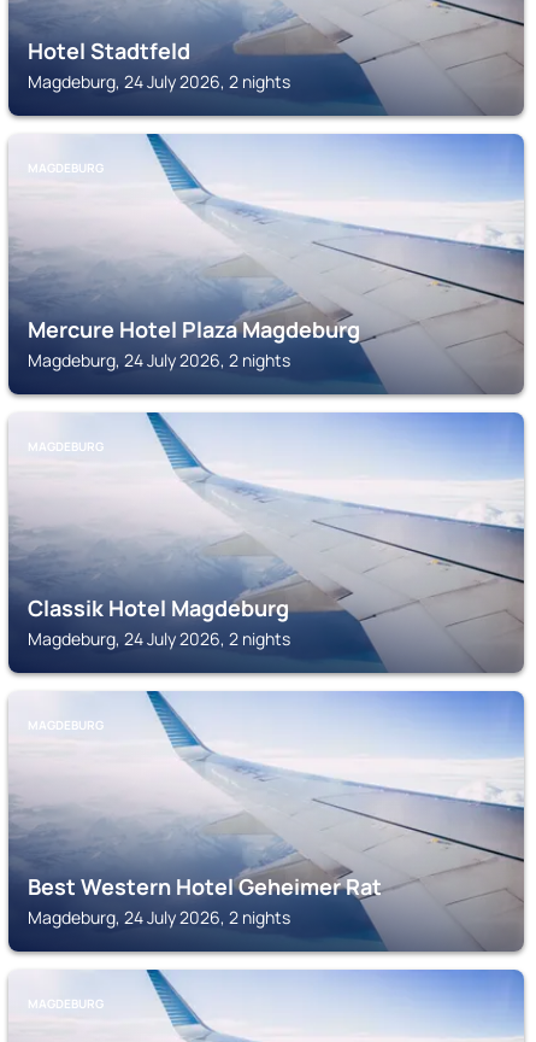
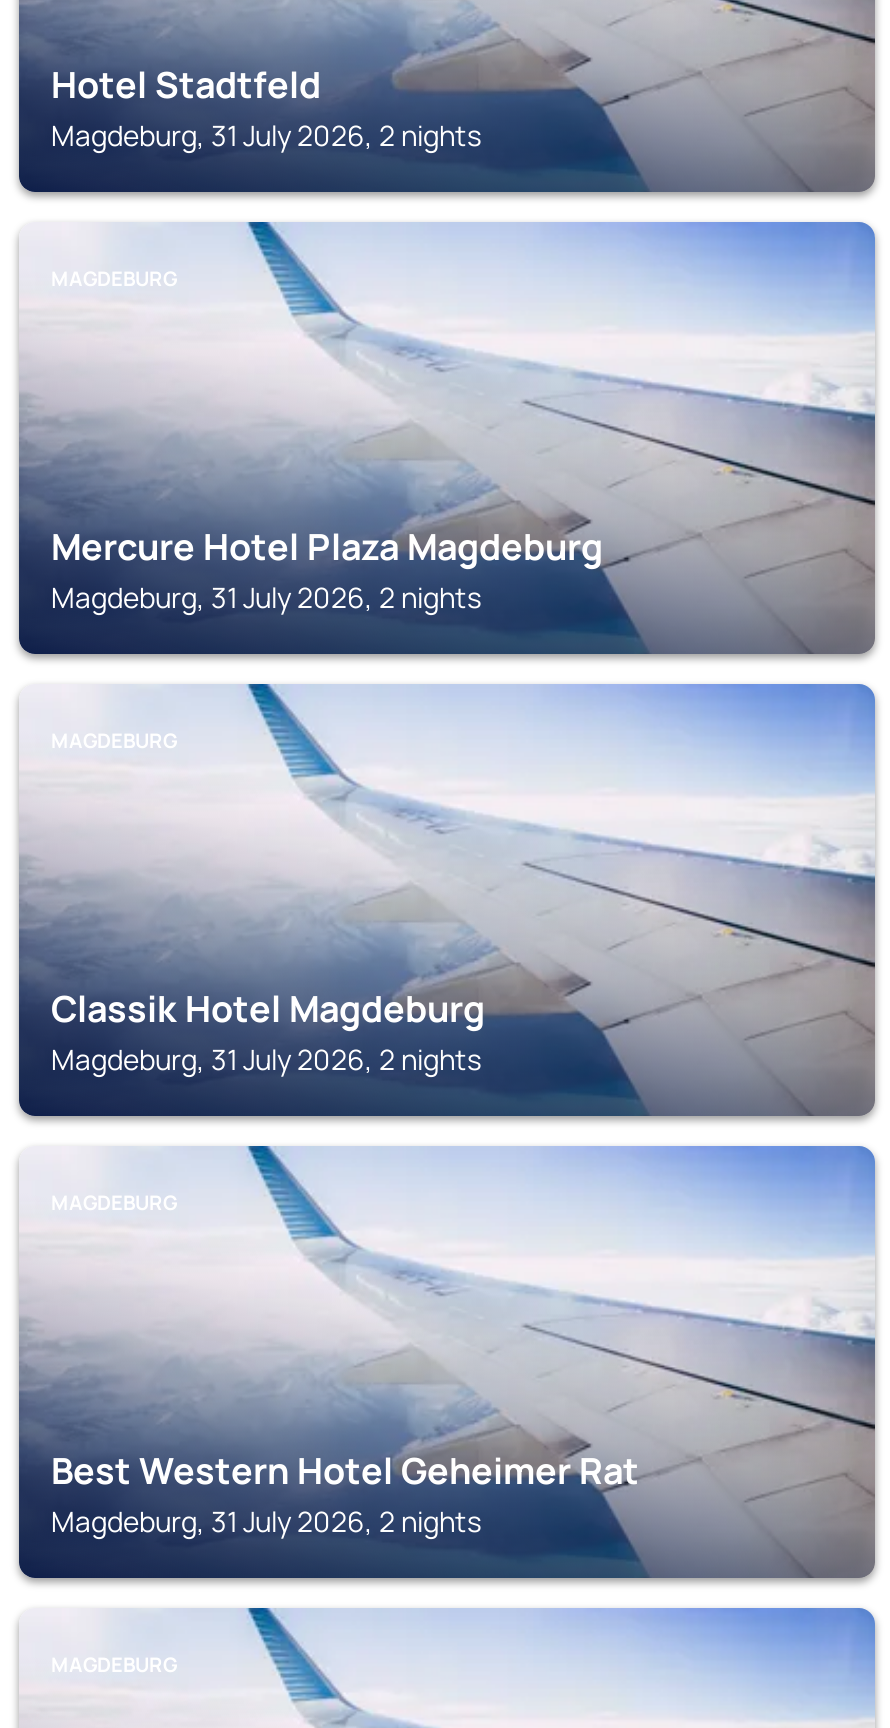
- Magdeburg, 24 July 2026, 2 nights
+ Magdeburg, 31 July 2026, 2 nights

- Magdeburg, 24 July 2026, 2 nights
+ Magdeburg, 31 July 2026, 2 nights

- Magdeburg, 24 July 2026, 2 nights
+ Magdeburg, 31 July 2026, 2 nights

- Magdeburg, 24 July 2026, 2 nights
+ Magdeburg, 31 July 2026, 2 nights
